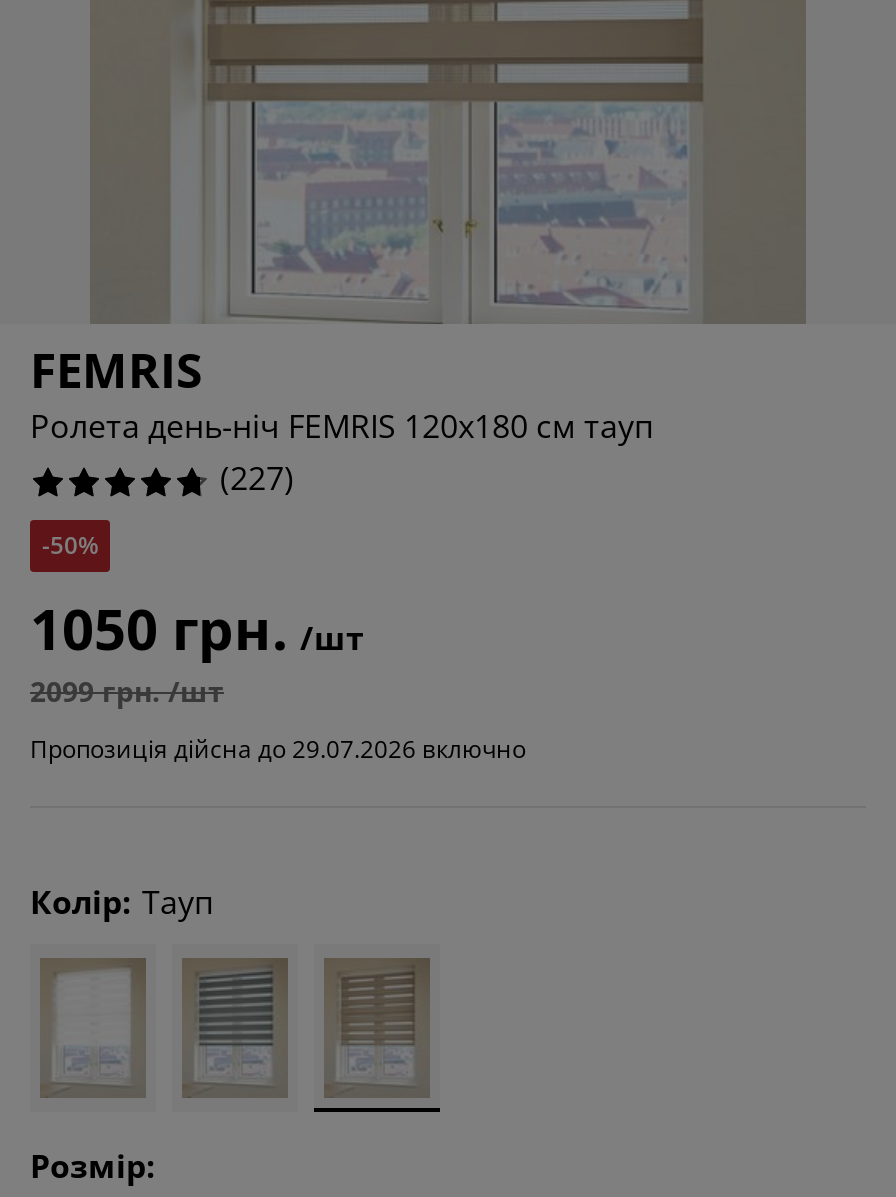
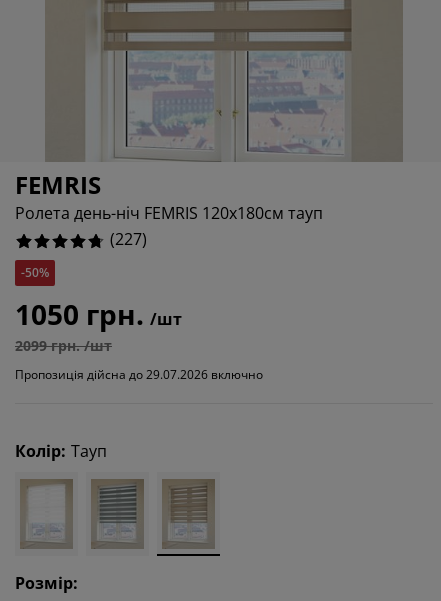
- Ролета день-ніч FEMRIS 120x180 см тауп
+ Ролета день-ніч FEMRIS 120x180см тауп
